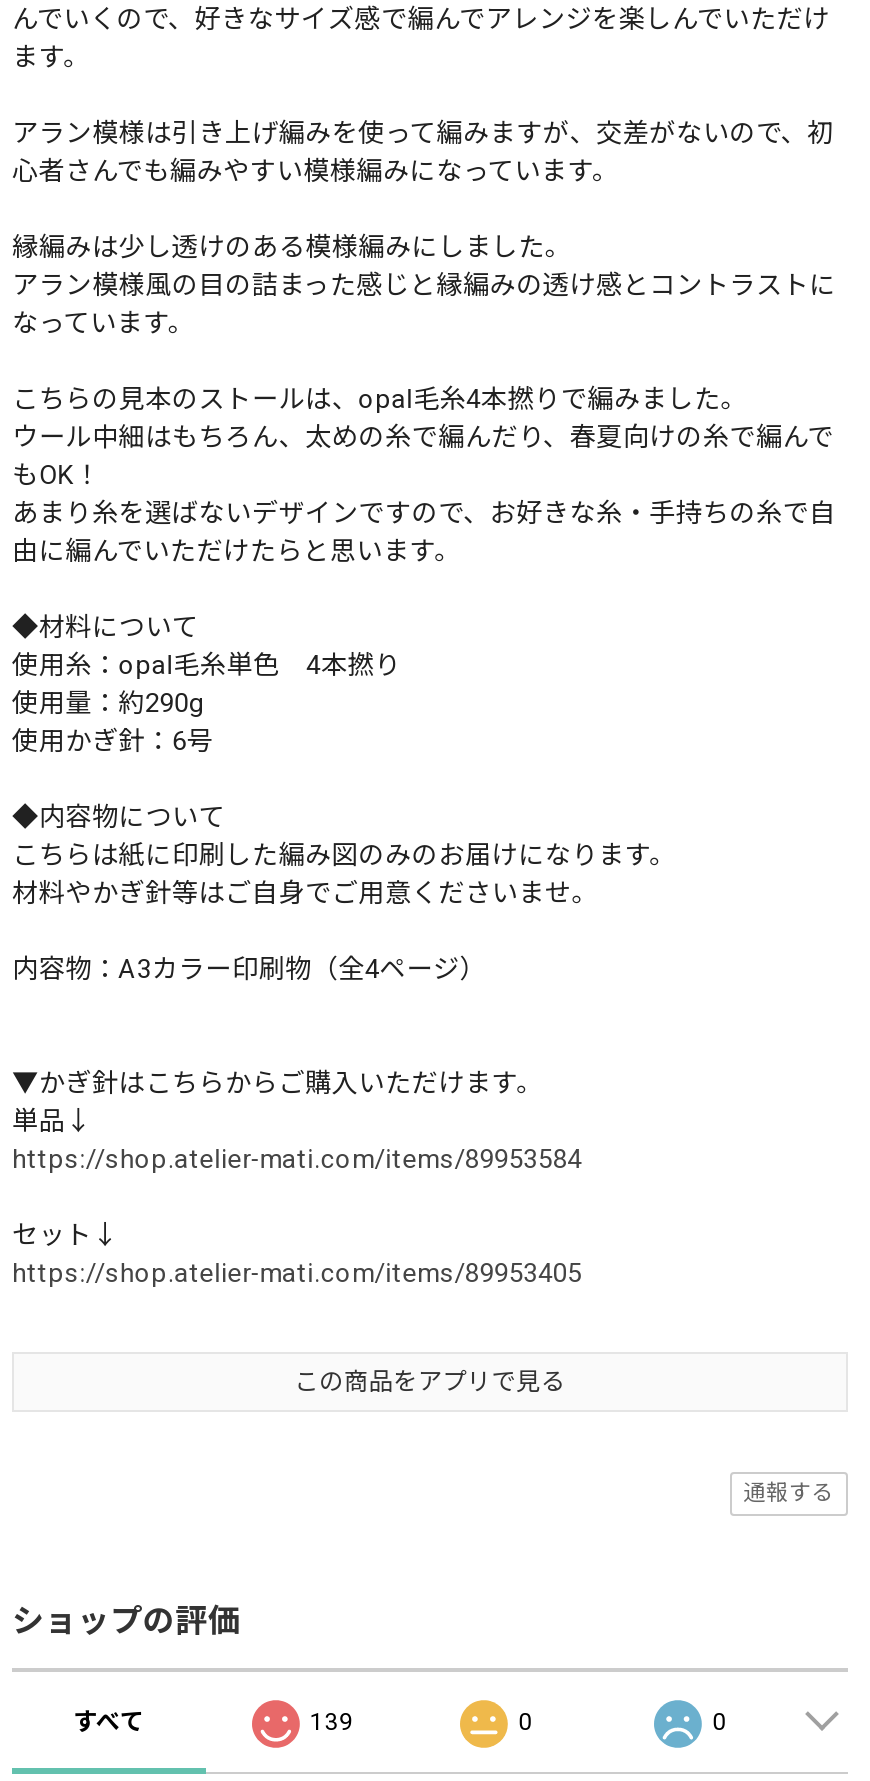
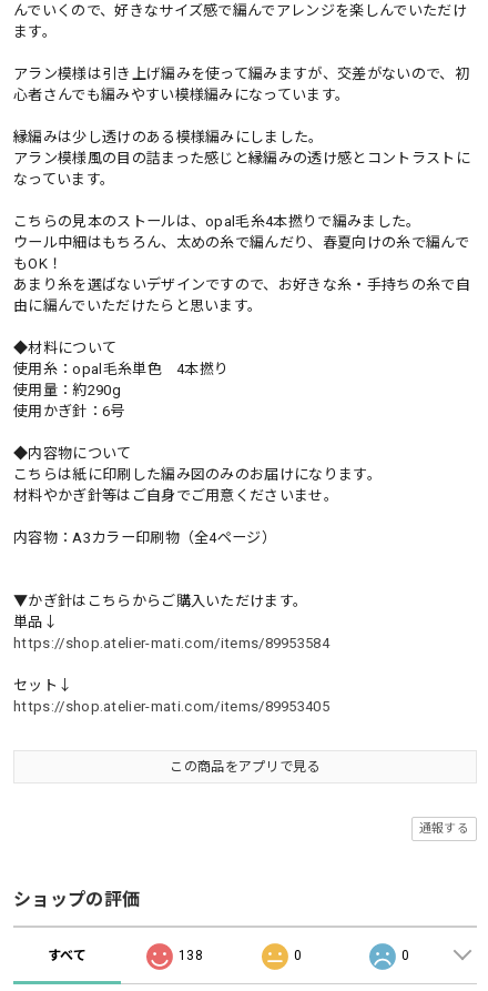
- 139
+ 138
